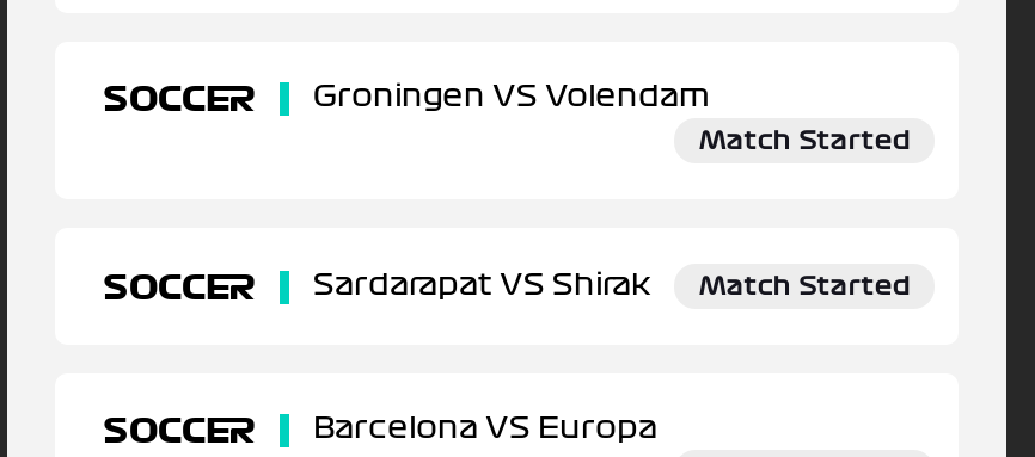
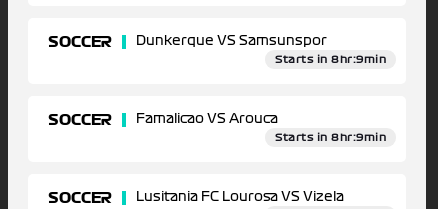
- Groningen VS Volendam
+ Dunkerque VS Samsunspor

- Match Started
+ Starts in 8hr:9min

- Sardarapat VS Shirak
- Match Started
+ Famalicao VS Arouca
+ Starts in 8hr:9min

- Barcelona VS Europa
+ Lusitania FC Lourosa VS Vizela
